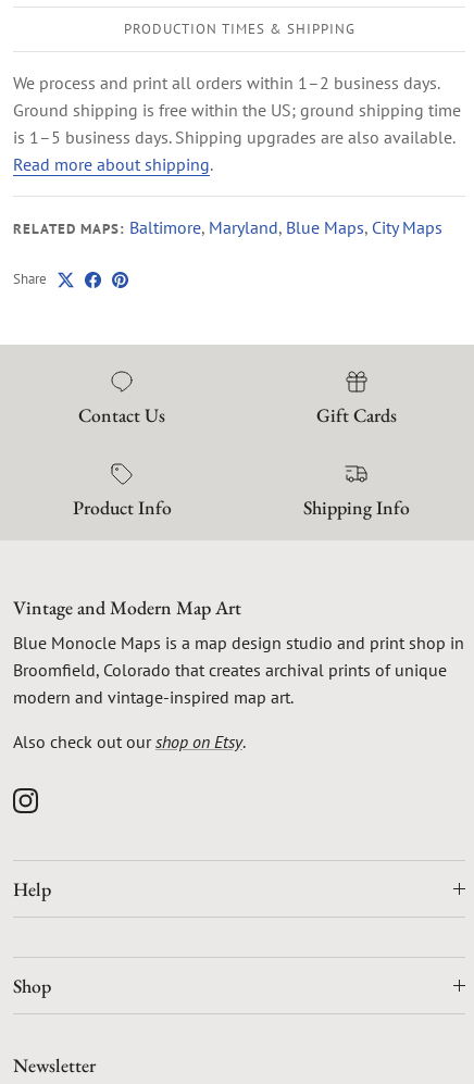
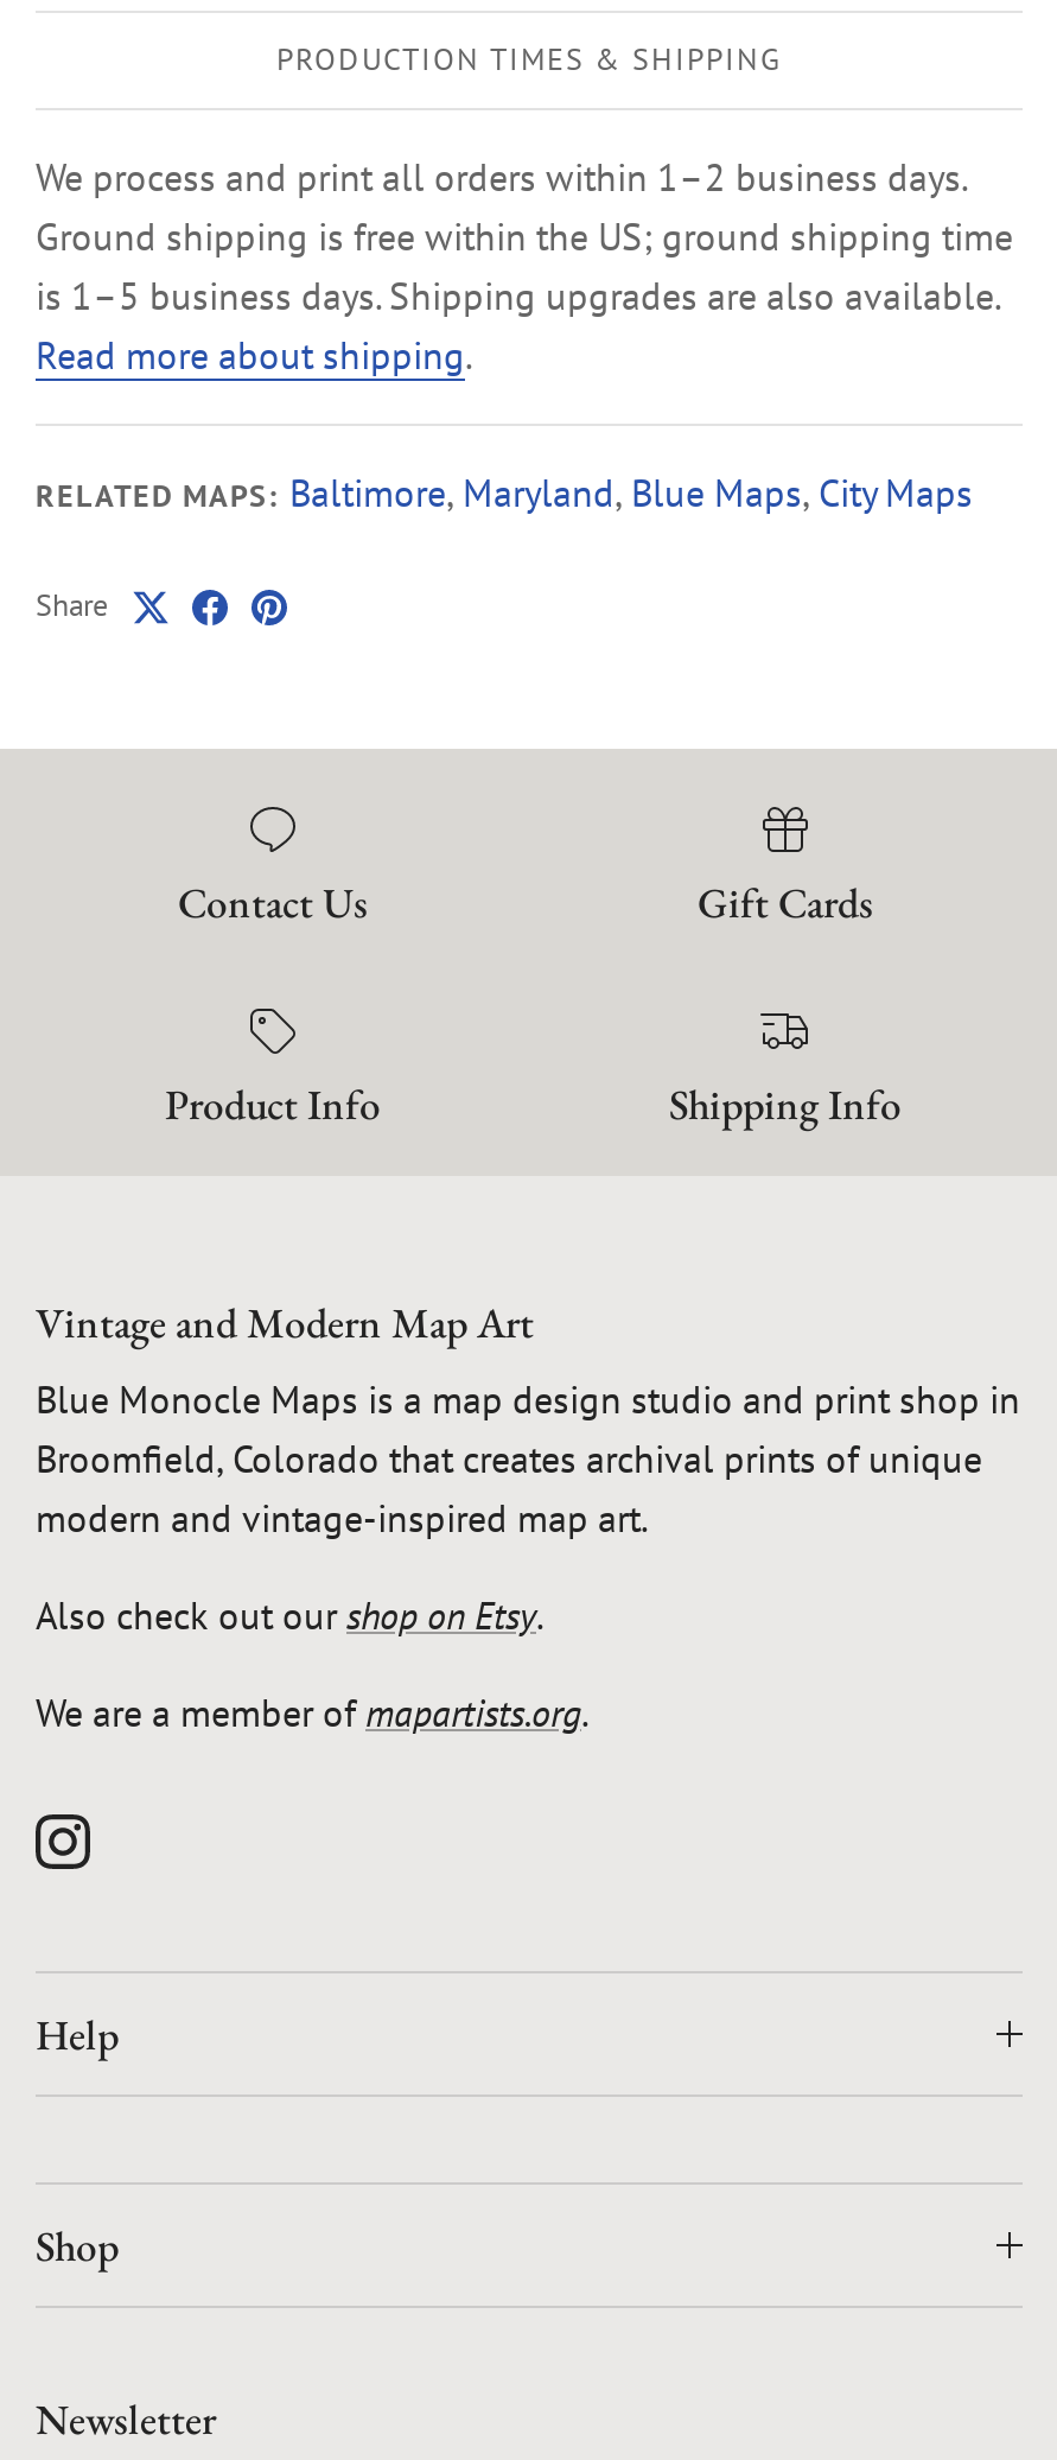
+ We are a member of mapartists.org.
